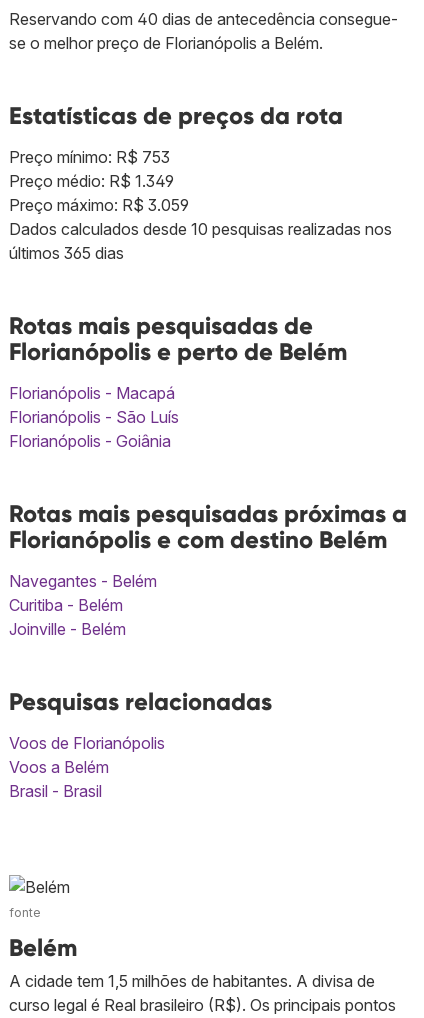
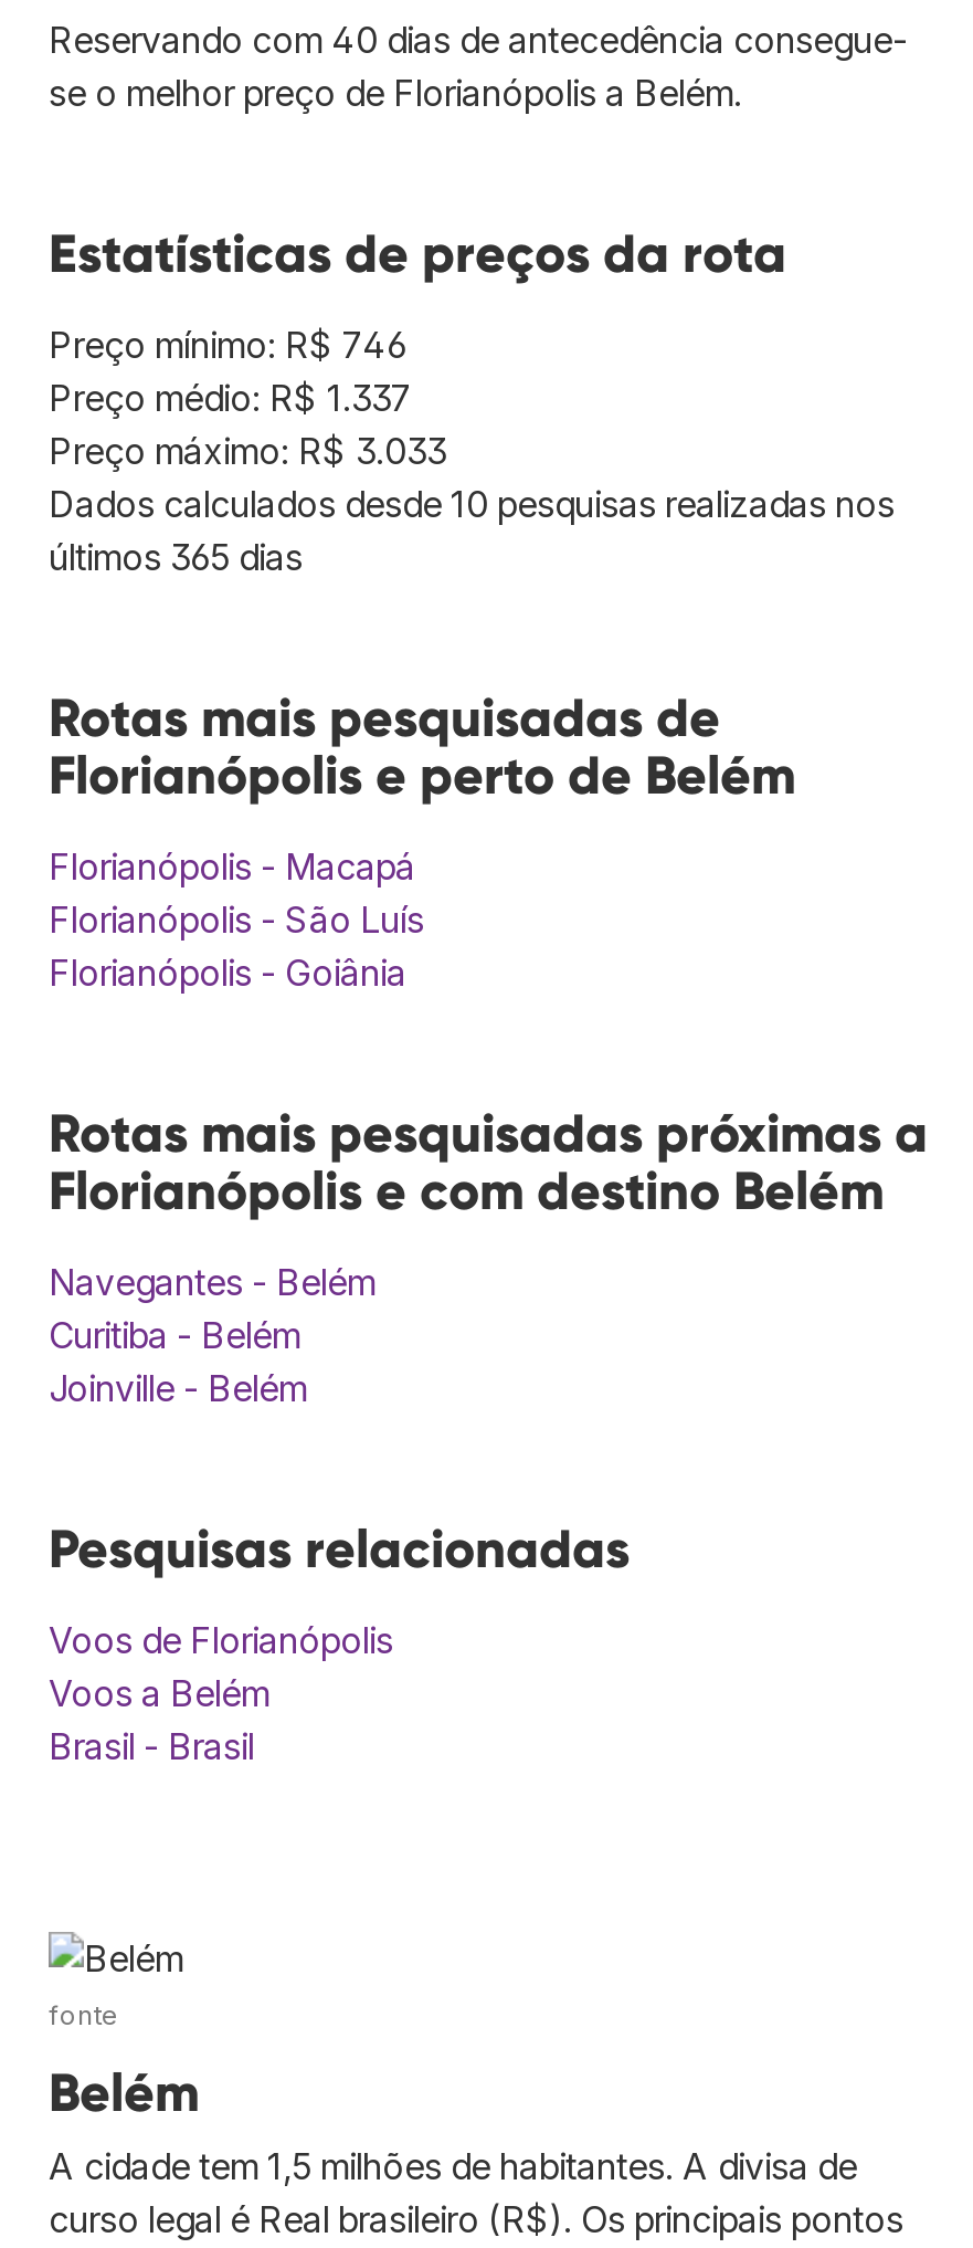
- Preço mínimo: R$ 753
+ Preço mínimo: R$ 746

- Preço médio: R$ 1.349
+ Preço médio: R$ 1.337

- Preço máximo: R$ 3.059
+ Preço máximo: R$ 3.033
